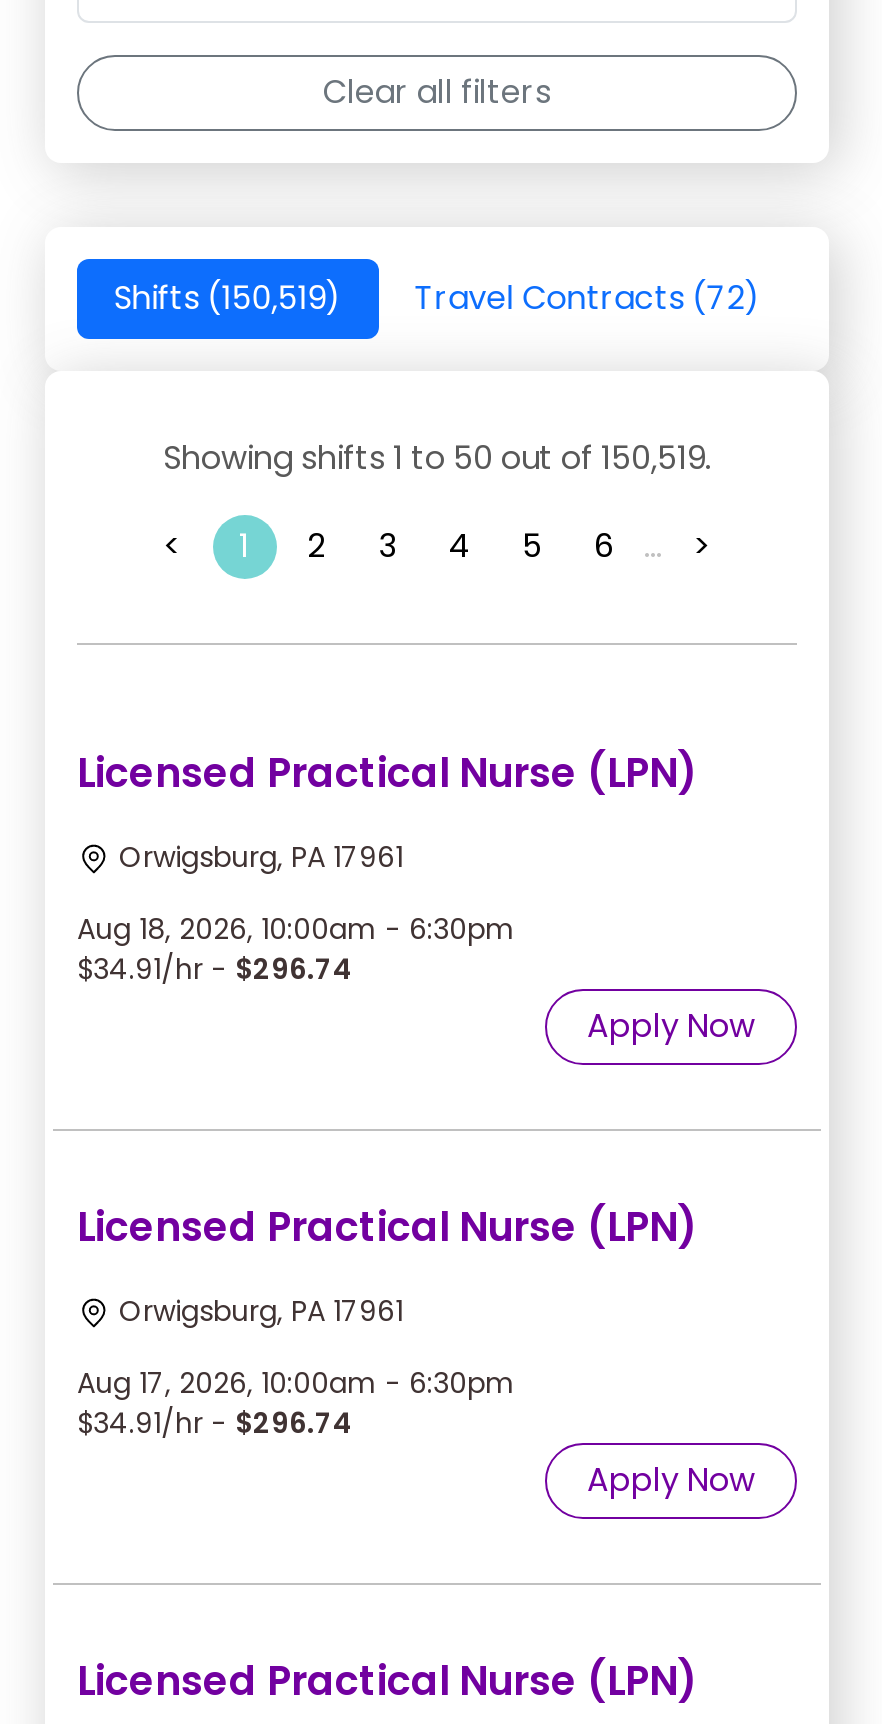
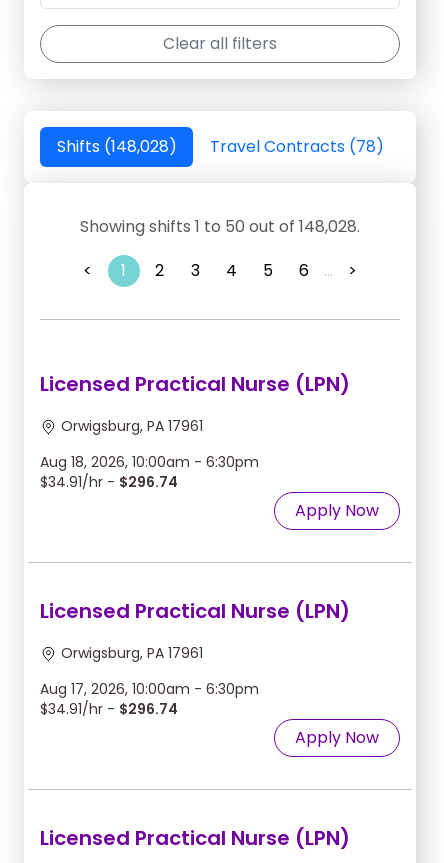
- Shifts (150,519)
+ Shifts (148,028)

- Travel Contracts (72)
+ Travel Contracts (78)

- Showing shifts 1 to 50 out of 150,519.
+ Showing shifts 1 to 50 out of 148,028.
